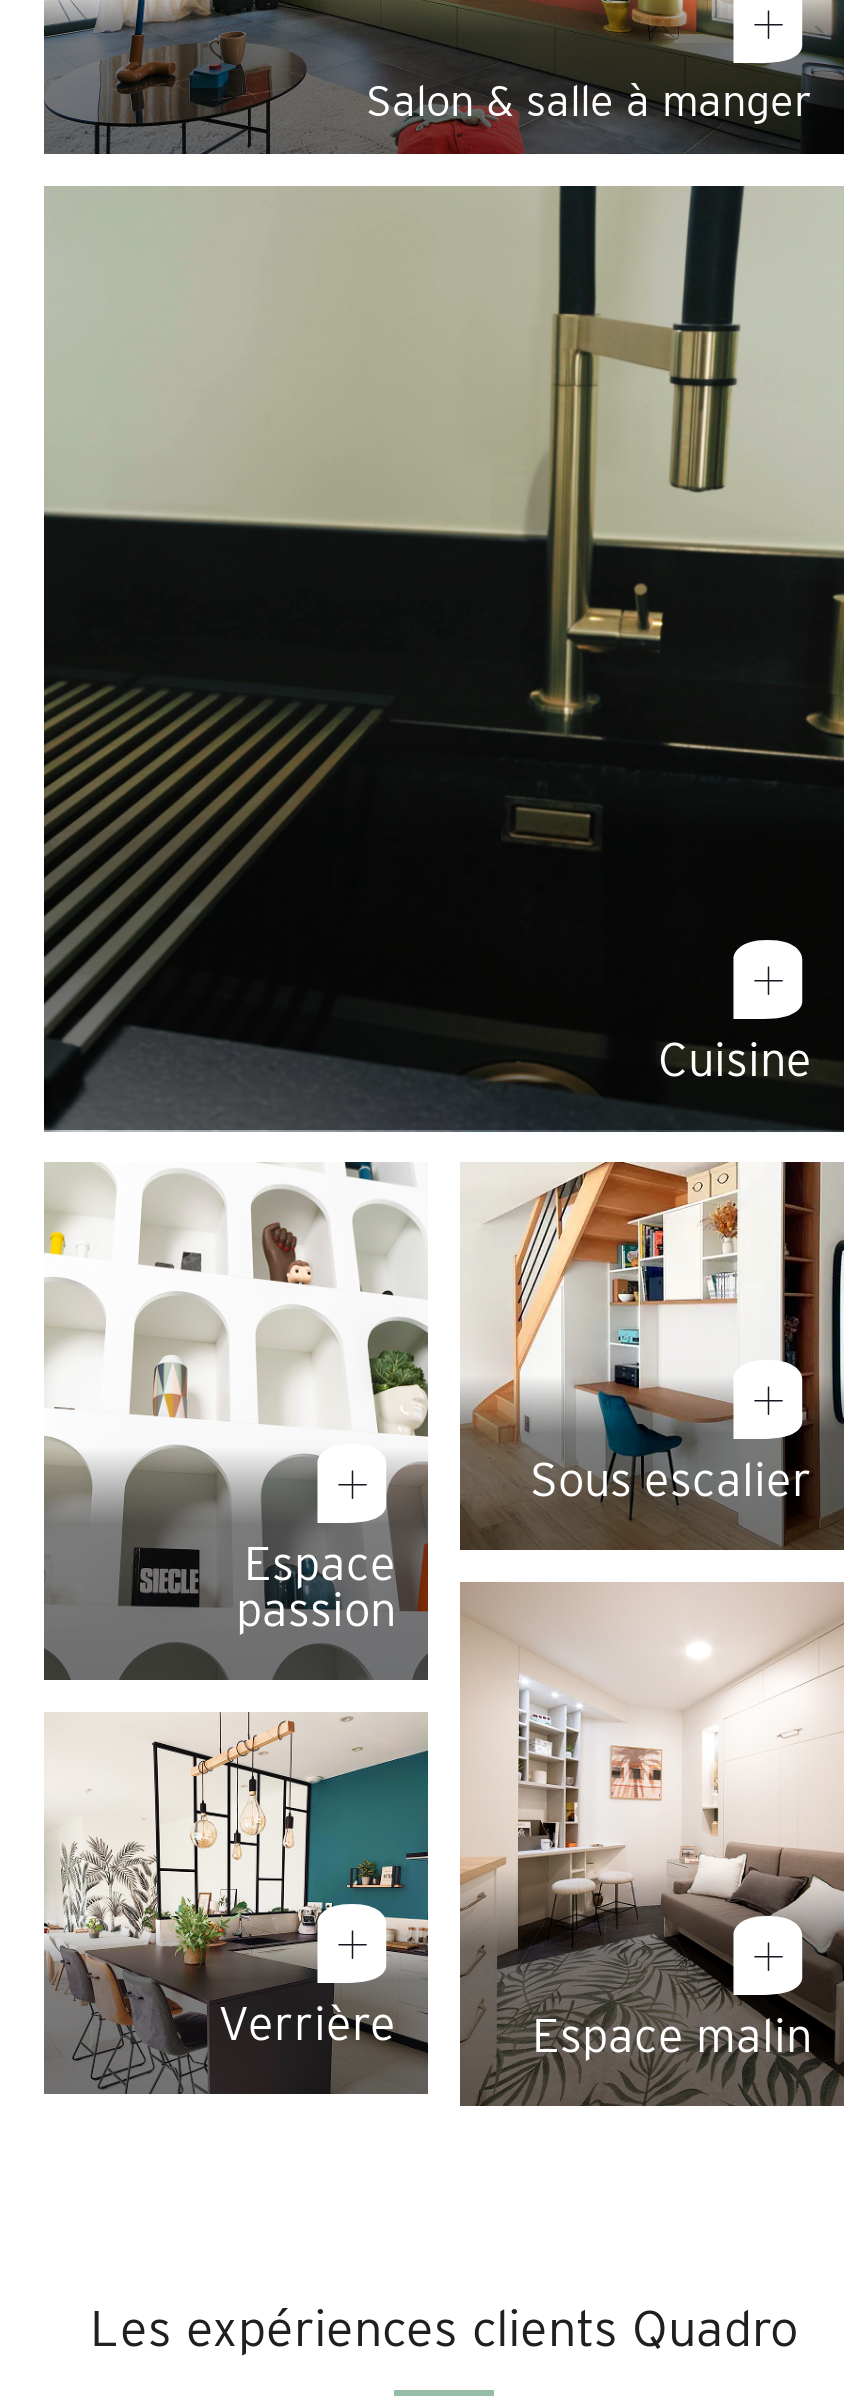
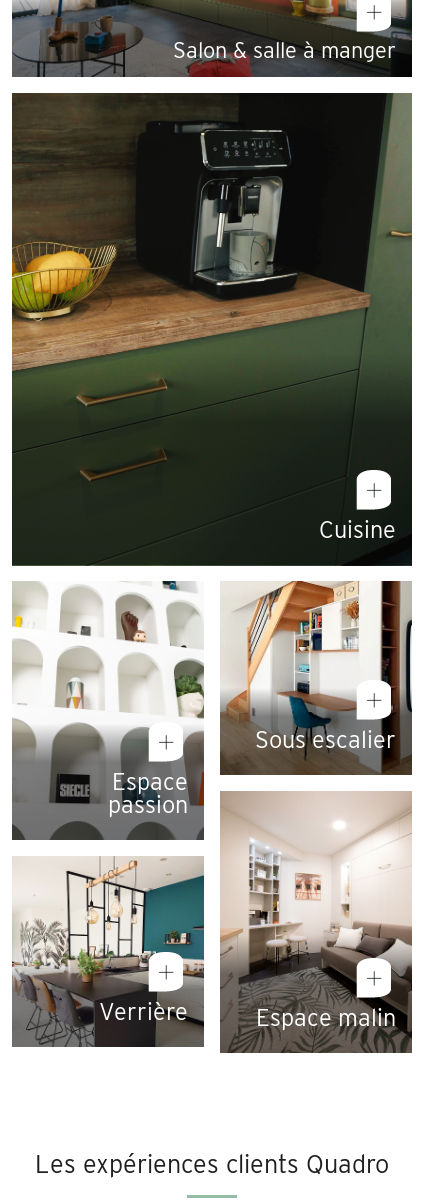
- [image]
+ [image]
